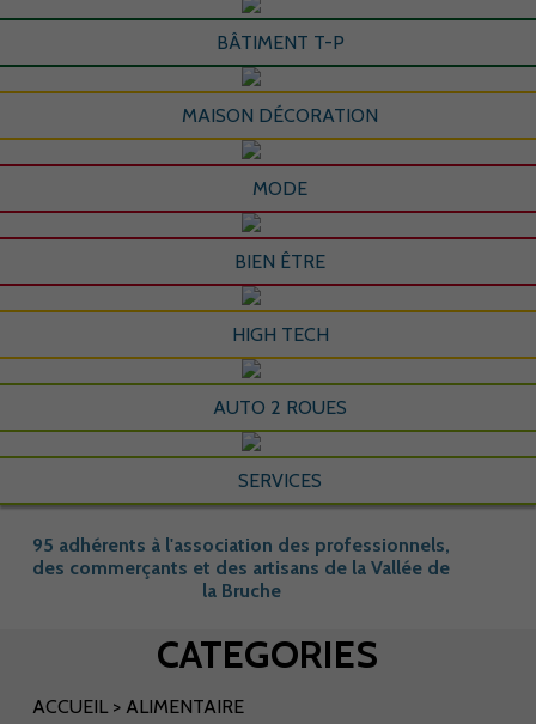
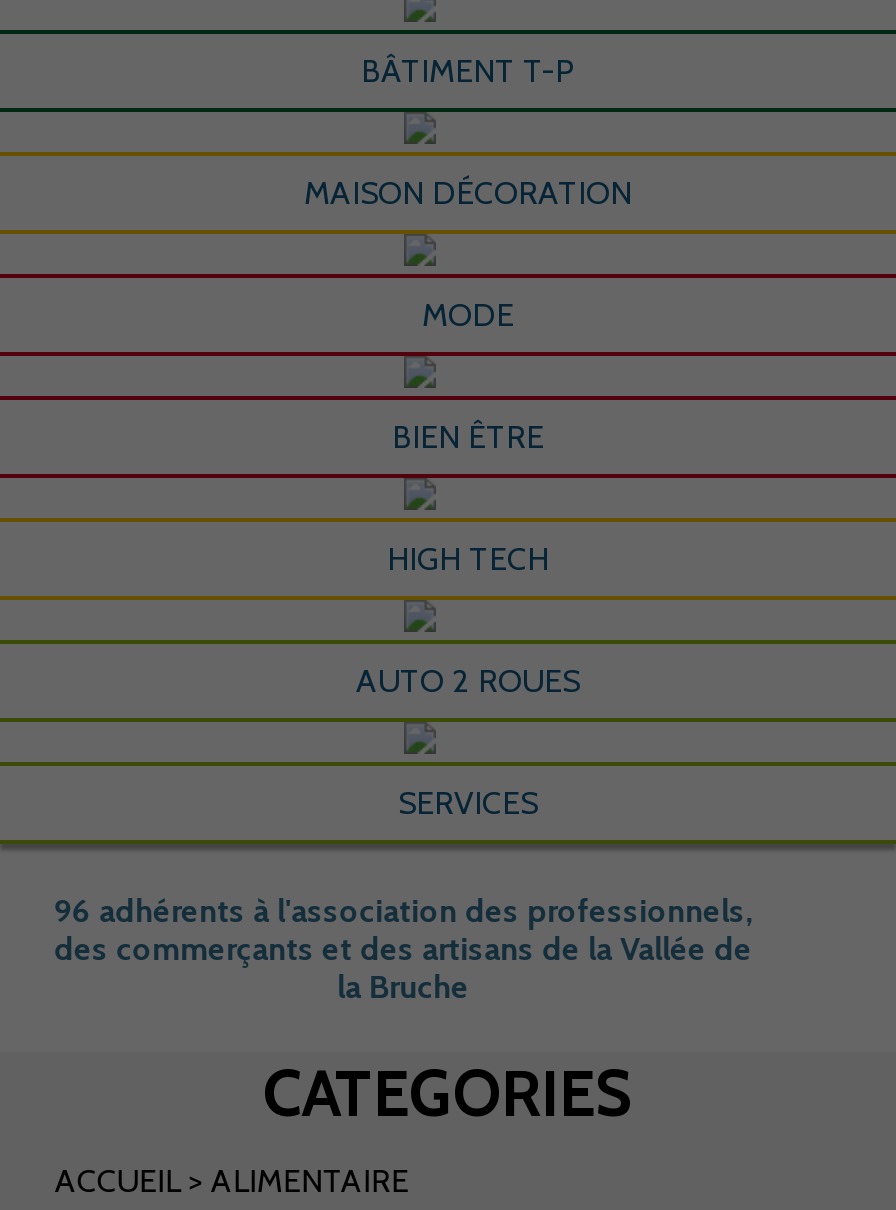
- 95 adhérents à l'association des professionnels,
+ 96 adhérents à l'association des professionnels,
